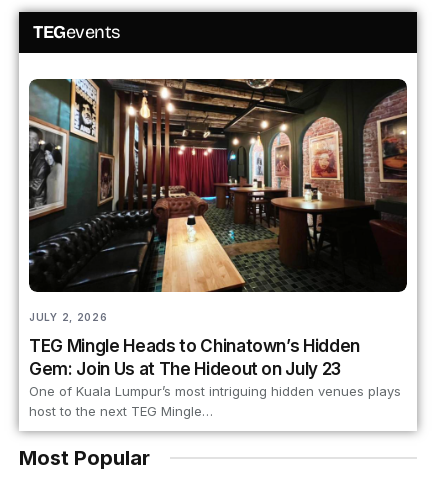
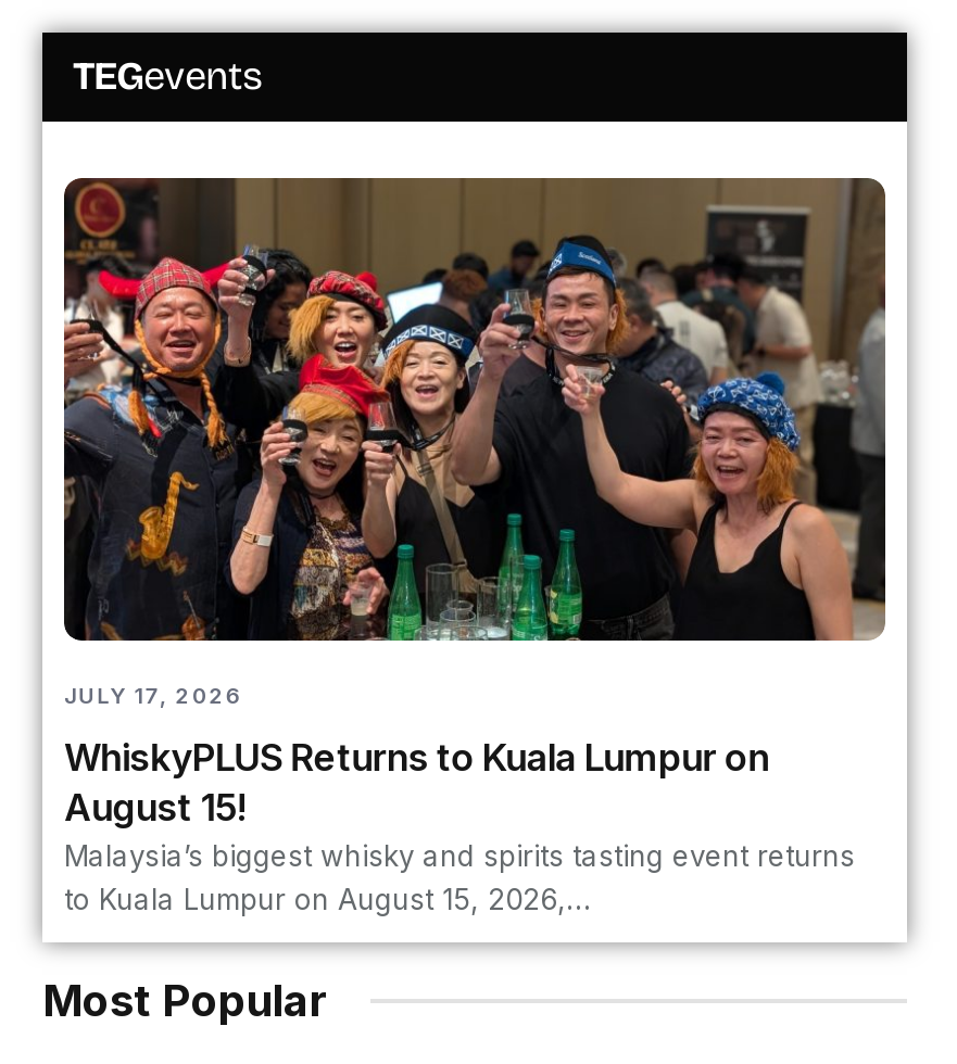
- [image]
- JULY 2, 2026
+ [image]
+ JULY 17, 2026

- TEG Mingle Heads to Chinatown’s Hidden
- Gem: Join Us at The Hideout on July 23
- One of Kuala Lumpur’s most intriguing hidden venues plays
- host to the next TEG Mingle…
+ WhiskyPLUS Returns to Kuala Lumpur on
+ August 15!
+ Malaysia’s biggest whisky and spirits tasting event returns
+ to Kuala Lumpur on August 15, 2026,…
